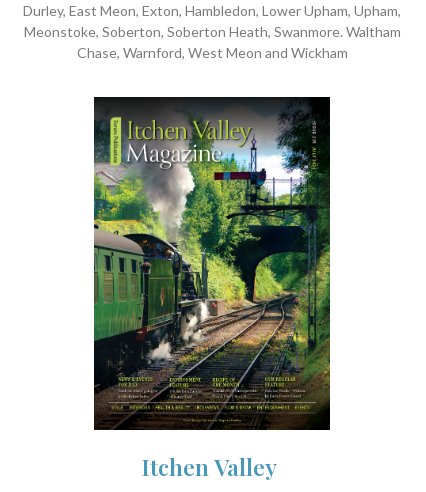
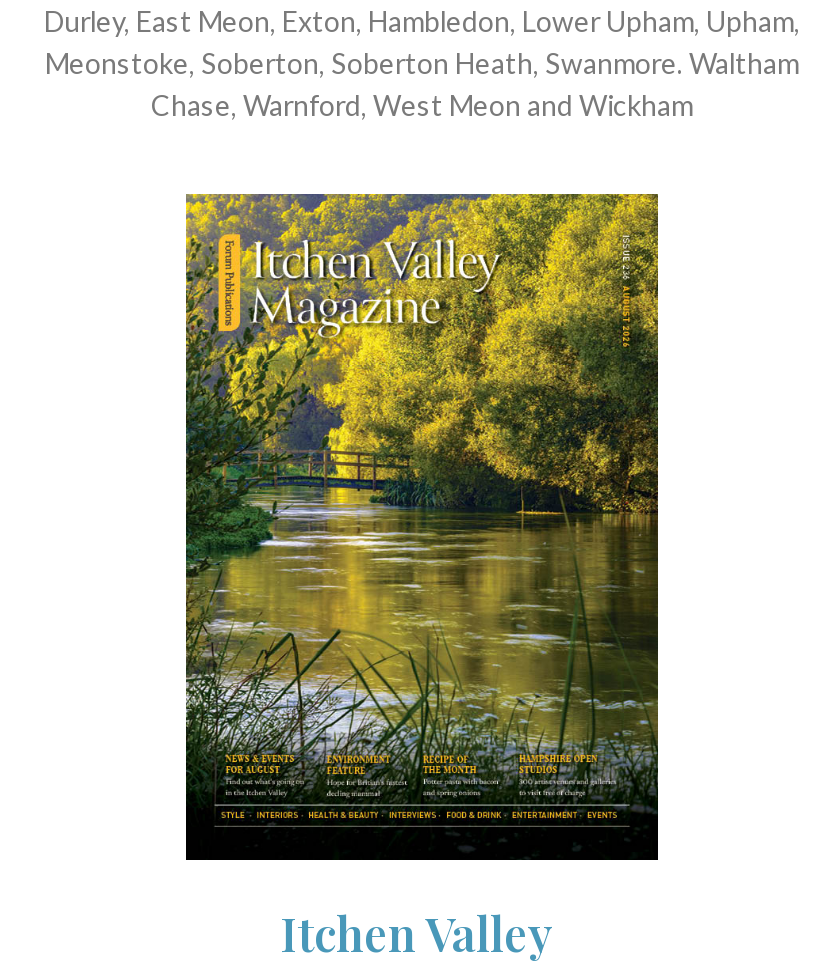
- [image]
+ [image]
